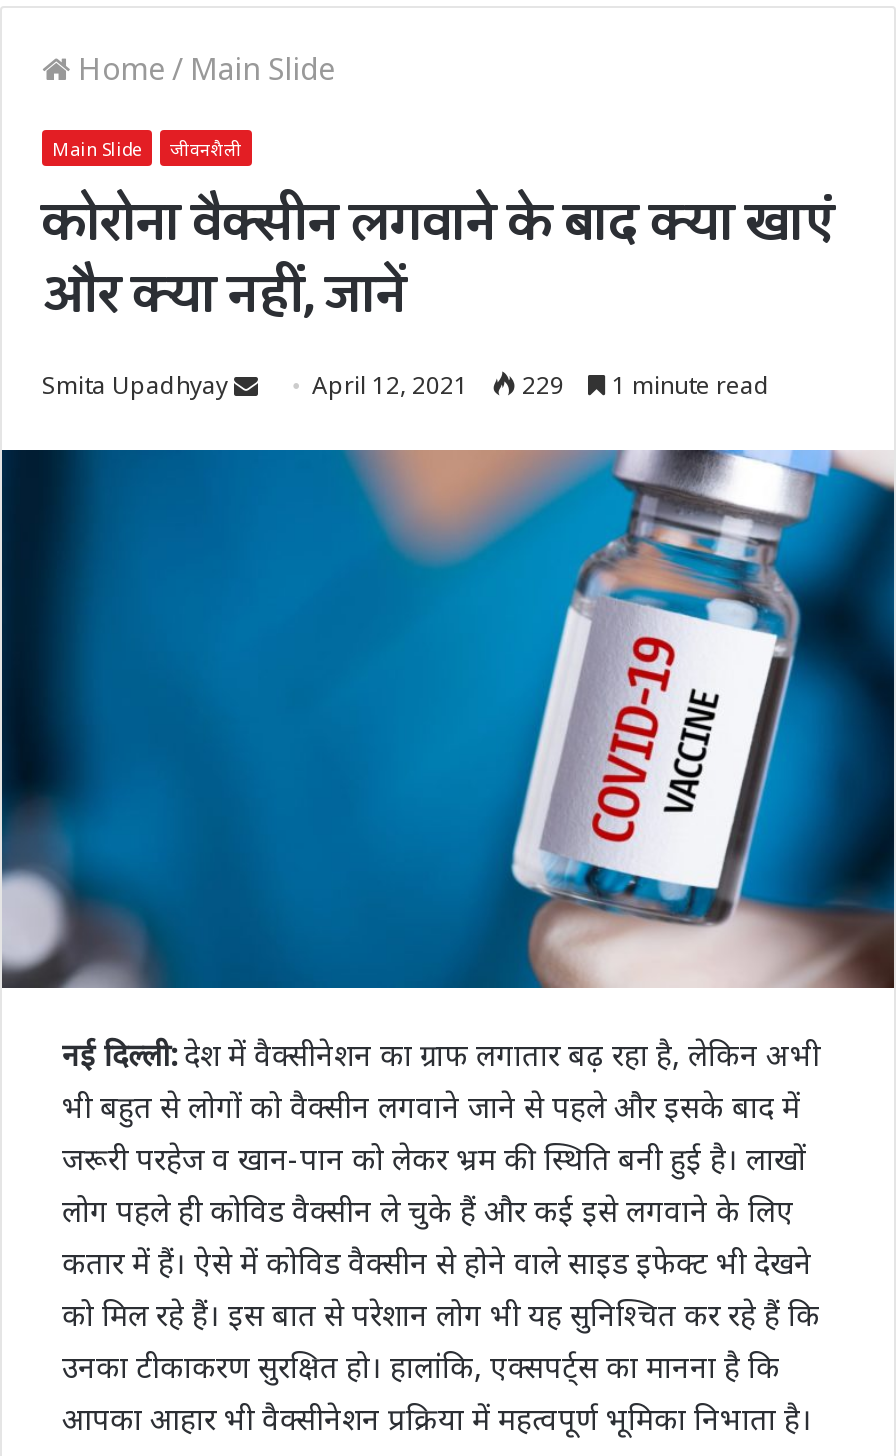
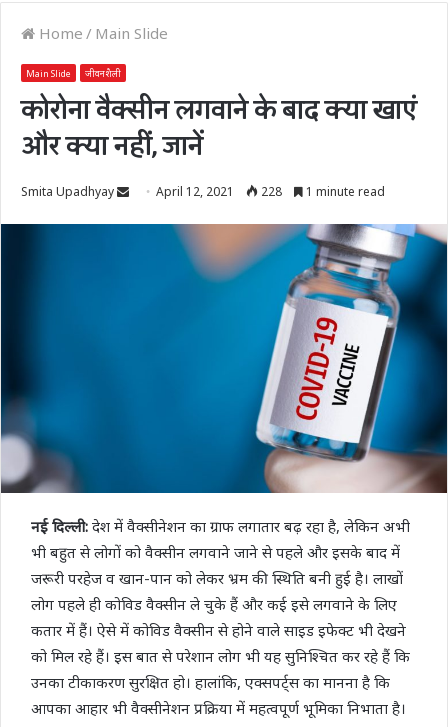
- 229
+ 228
